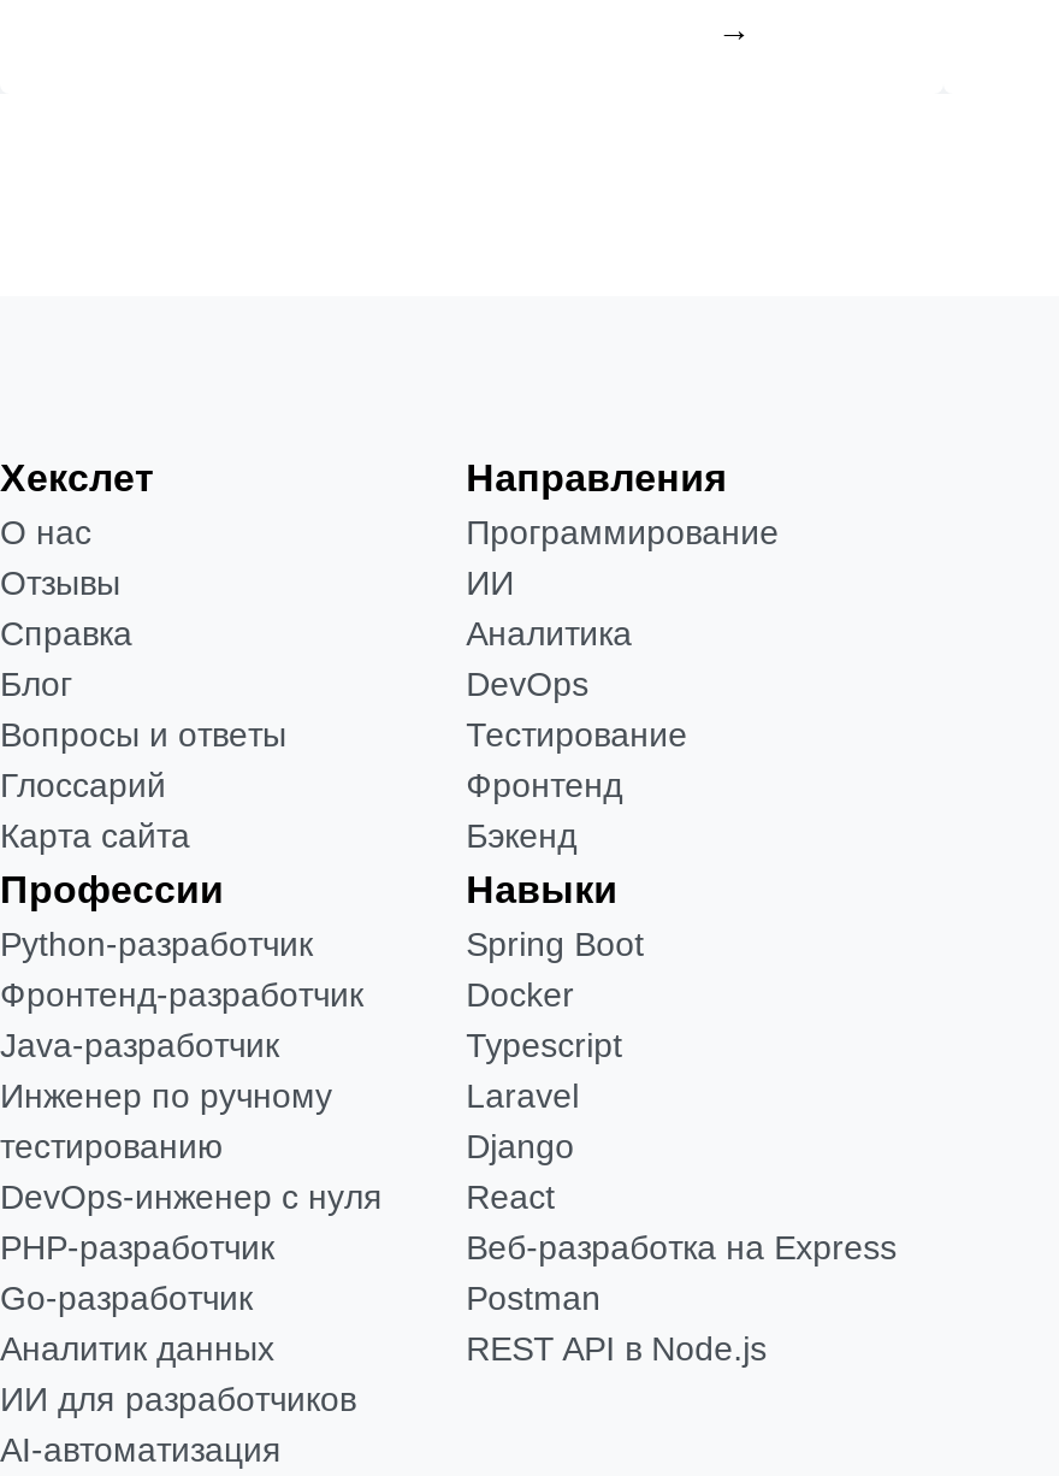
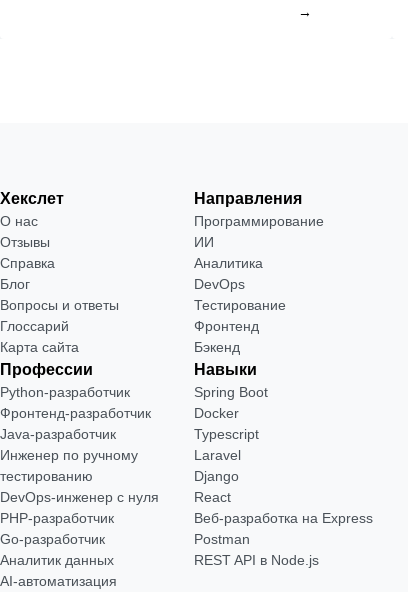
- ИИ для разработчиков
